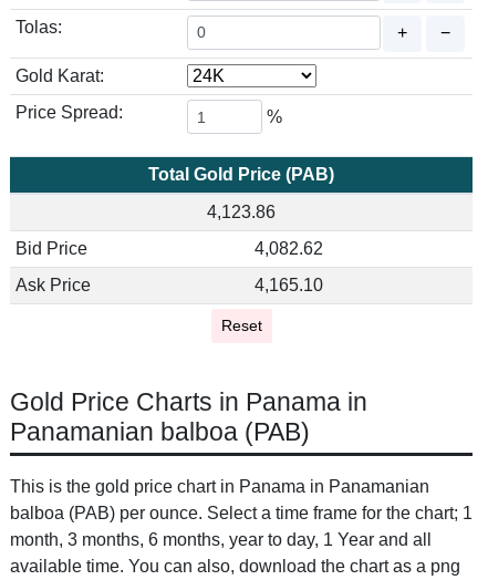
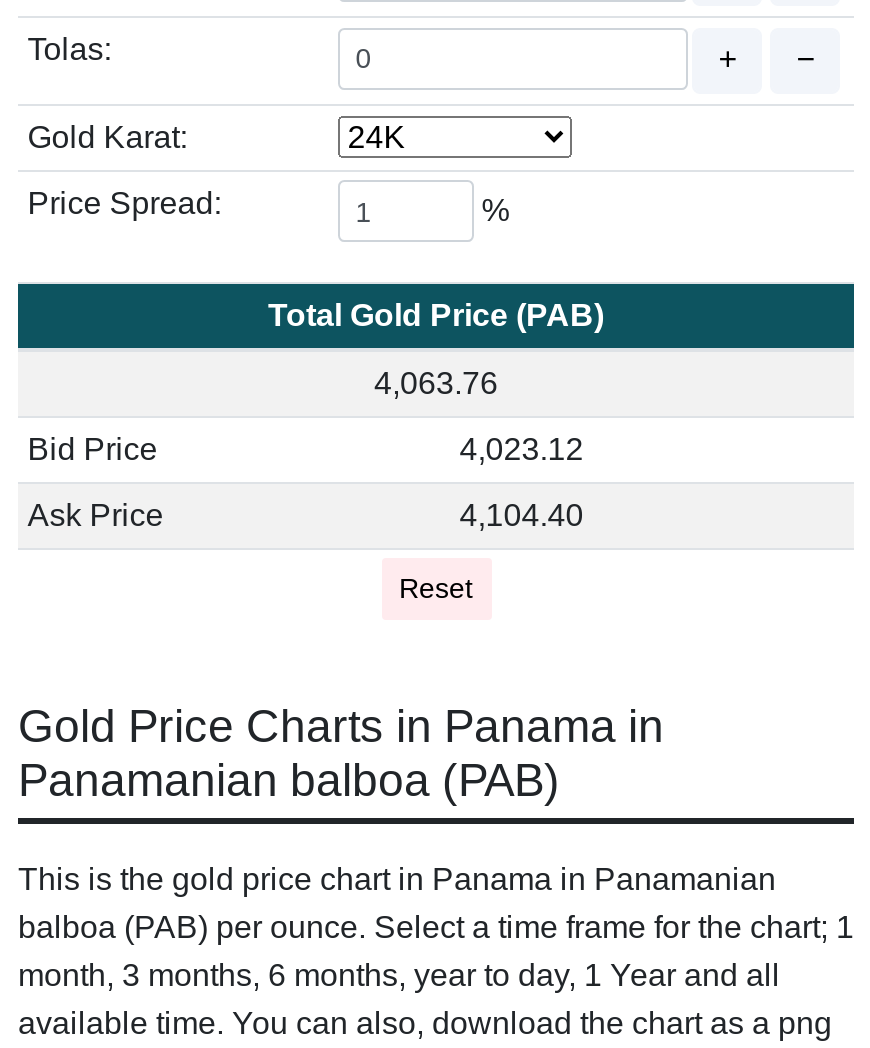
- 4,123.86
+ 4,063.76

- 4,082.62
+ 4,023.12

- 4,165.10
+ 4,104.40
